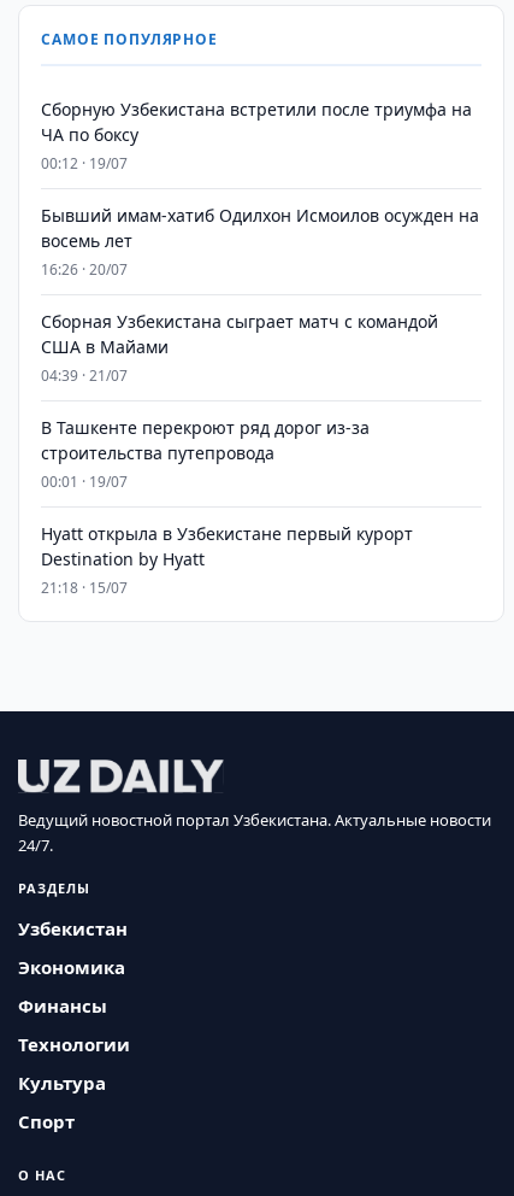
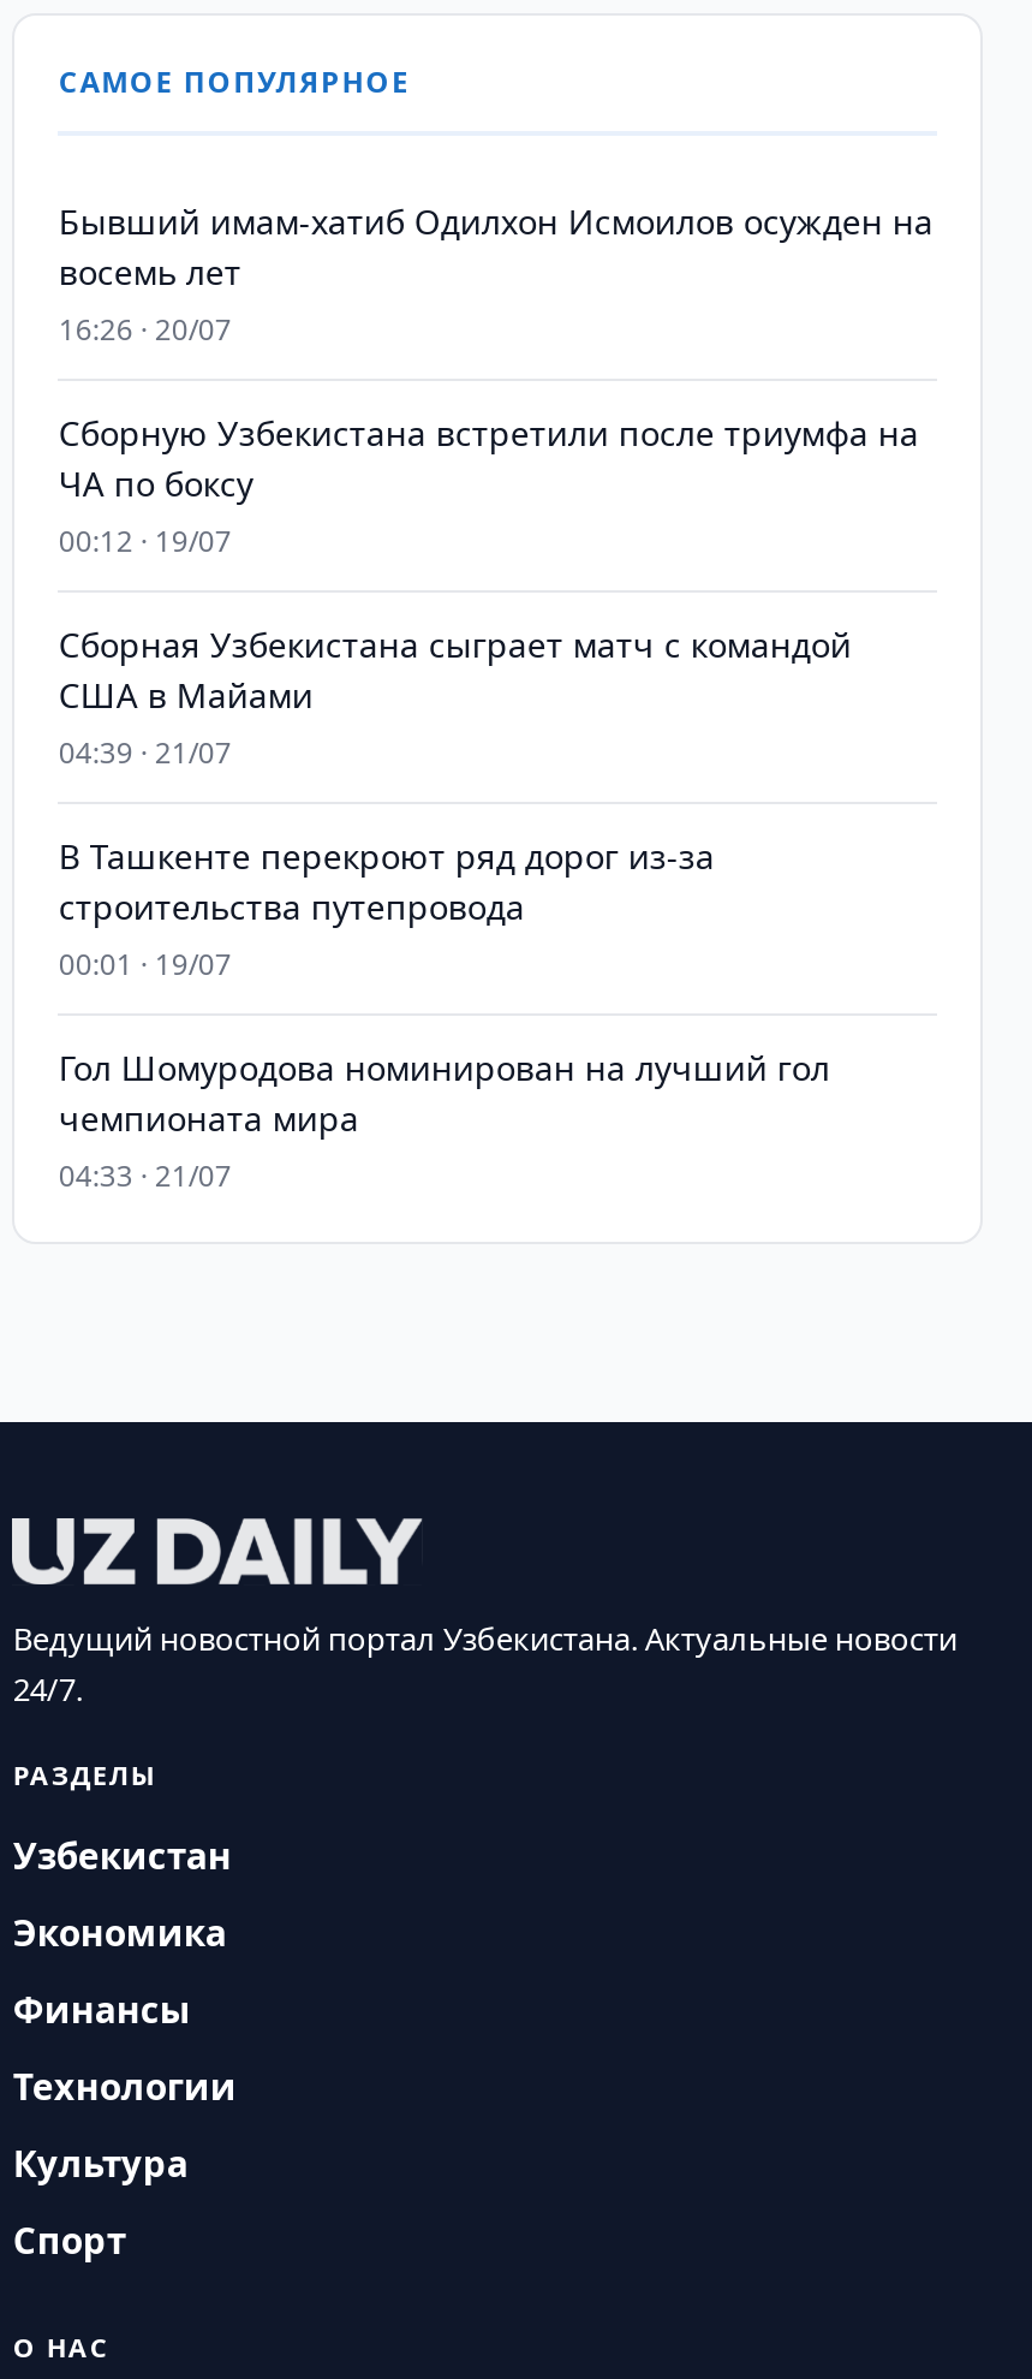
moved down: Сборную Узбекистана встретили после триумфа на | ЧА по боксу | 00:12 · 19/07

moved up: Бывший имам-хатиб Одилхон Исмоилов осужден на | восемь лет | 16:26 · 20/07

- Hyatt открыла в Узбекистане первый курорт
- Destination by Hyatt
- 21:18 · 15/07
+ Гол Шомуродова номинирован на лучший гол
+ чемпионата мира
+ 04:33 · 21/07
